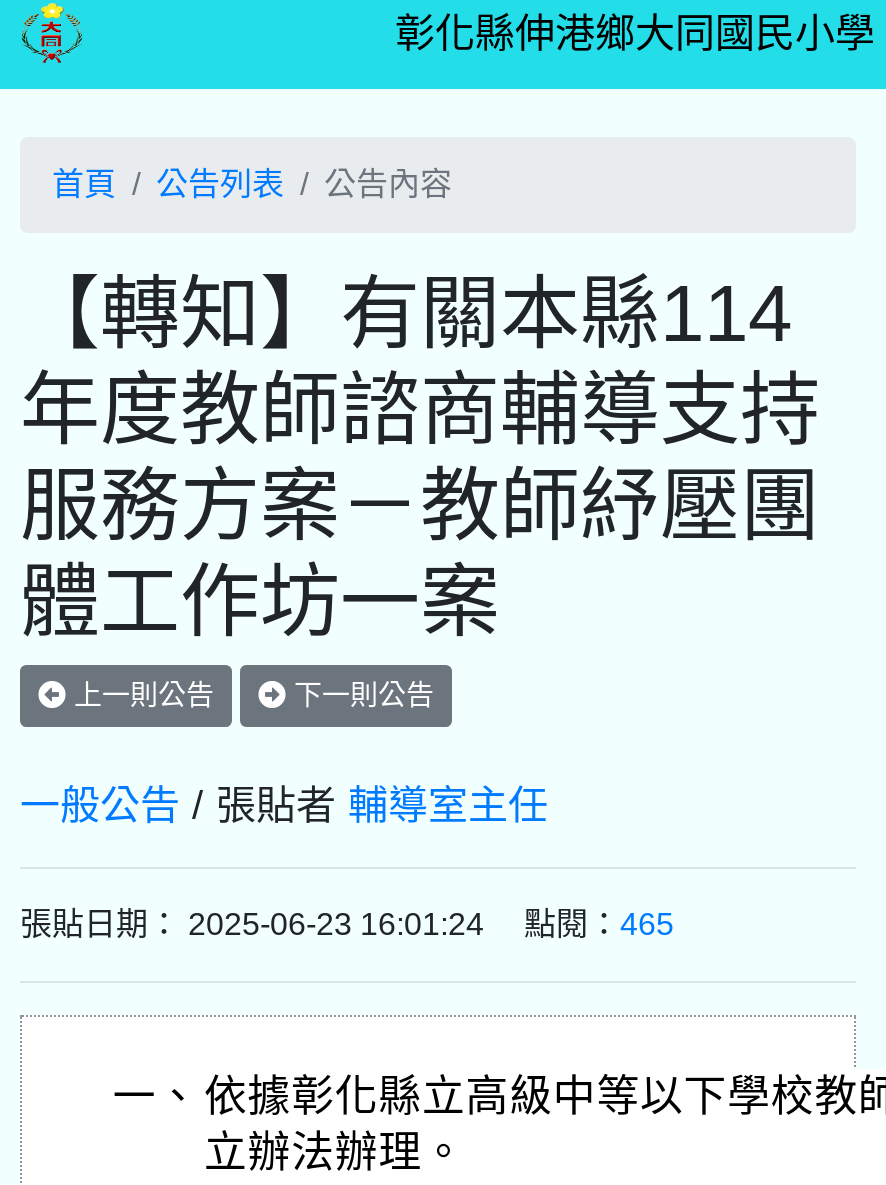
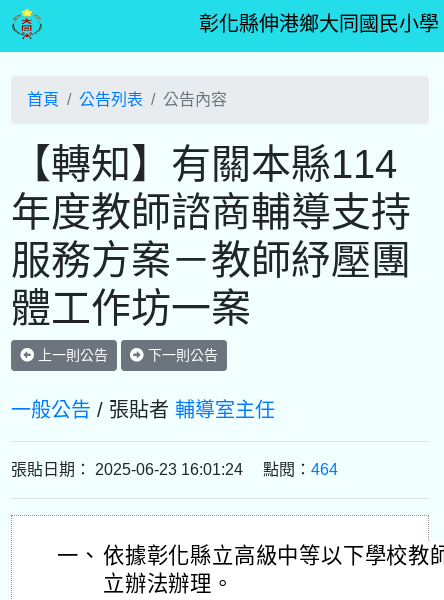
- 張貼日期： 2025-06-23 16:01:24 點閱：465
+ 張貼日期： 2025-06-23 16:01:24 點閱：464
